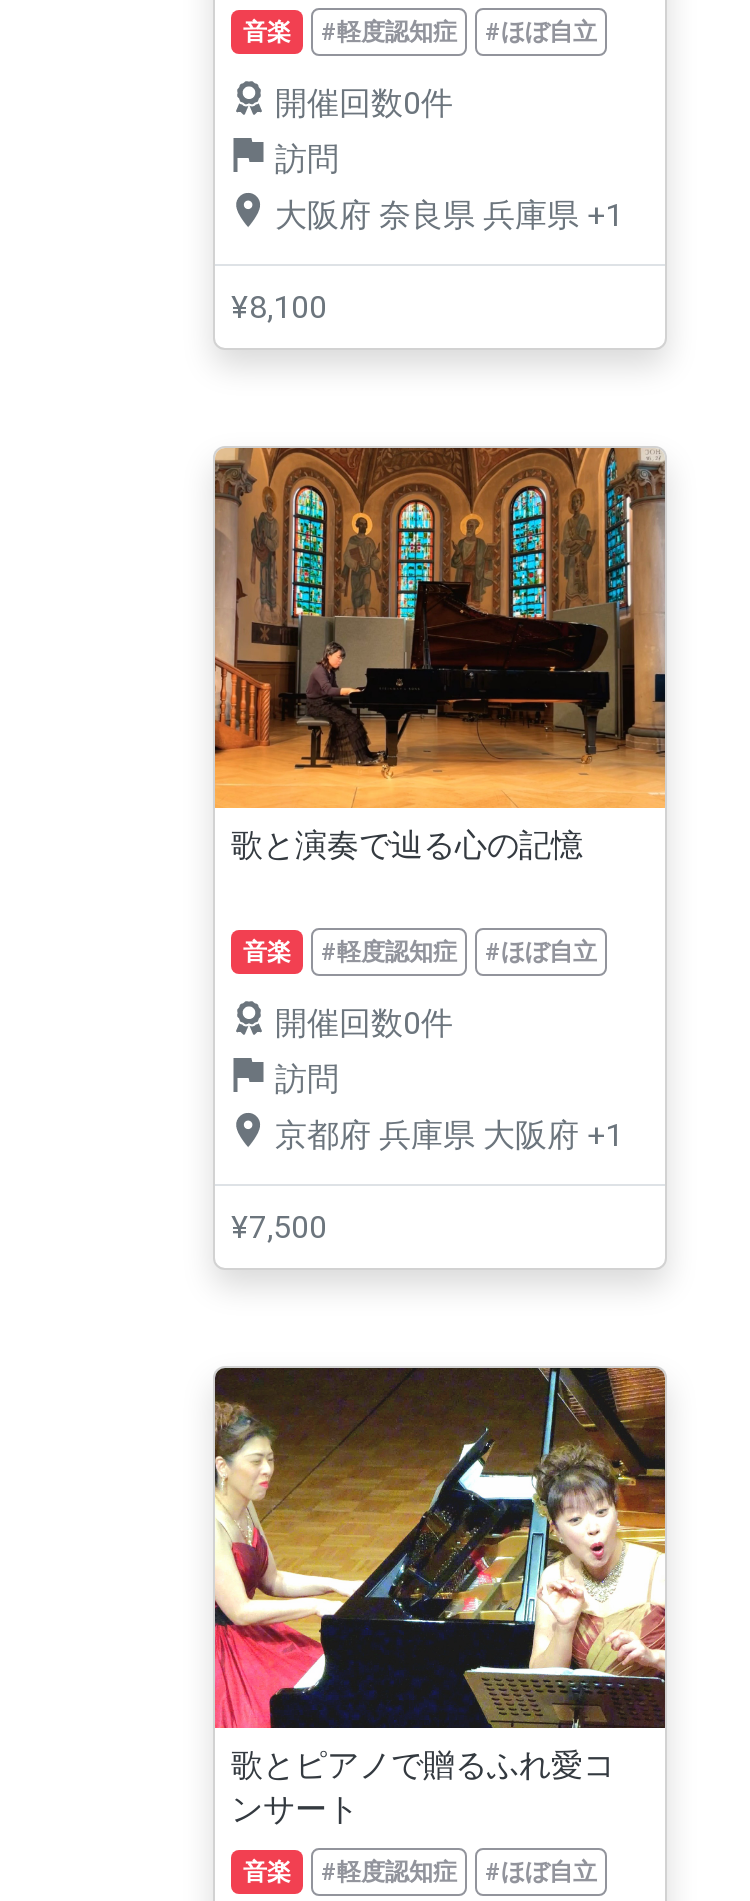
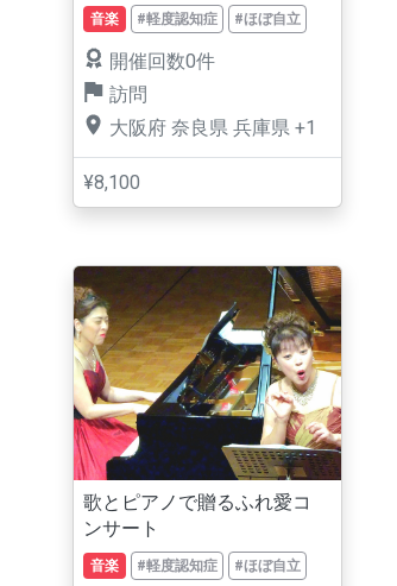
- [image]
- 歌と演奏で辿る心の記憶
- 音楽
- #軽度認知症
- #ほぼ自立
- 開催回数0件
- 訪問
- 京都府 兵庫県 大阪府 +1
- ¥7,500
